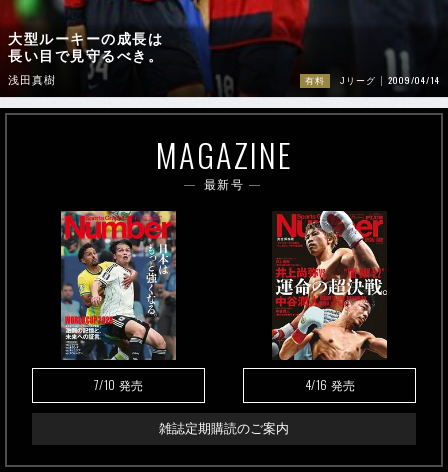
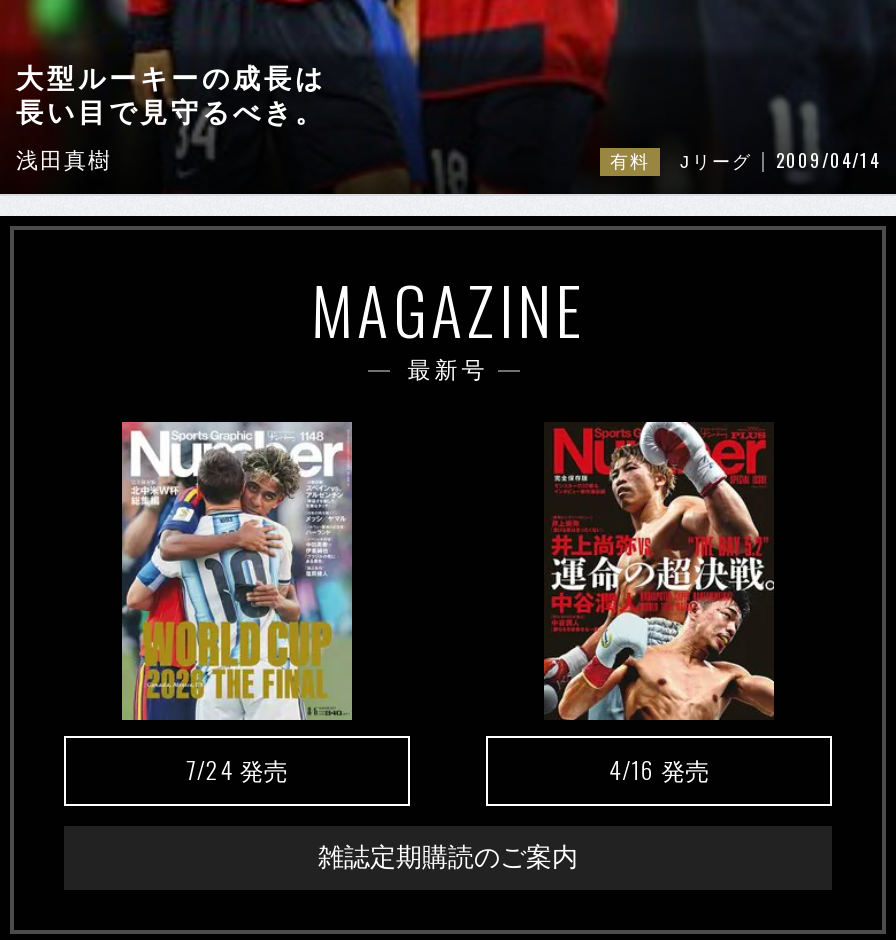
- [image]
- 7/10発売
+ [image]
+ 7/24発売
